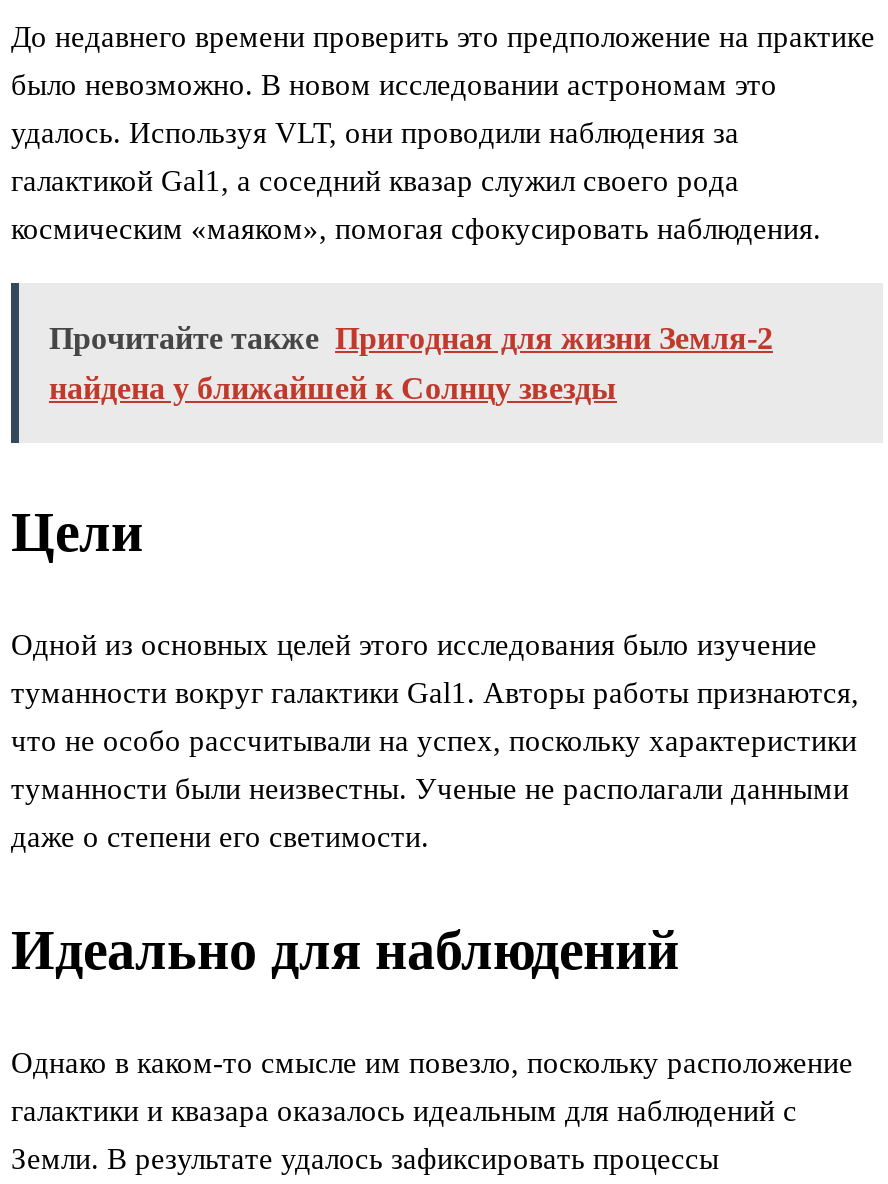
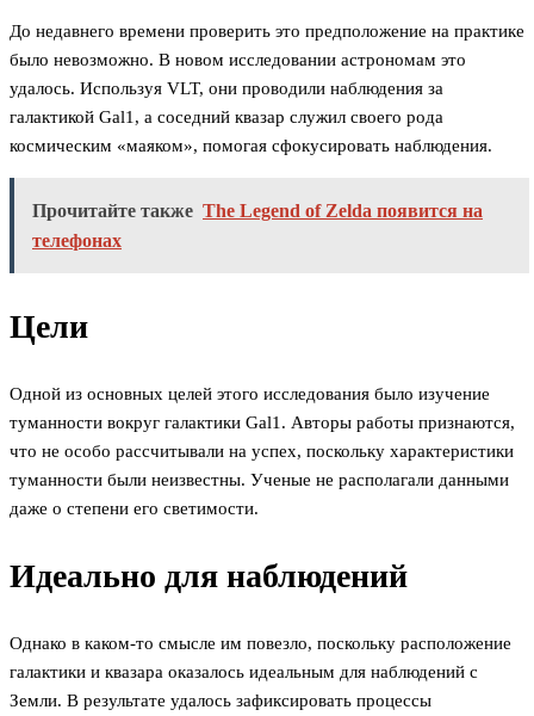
- Прочитайте также Пригодная для жизни Земля-2
+ Прочитайте также The Legend of Zelda появится на

- найдена у ближайшей к Солнцу звезды
+ телефонах
